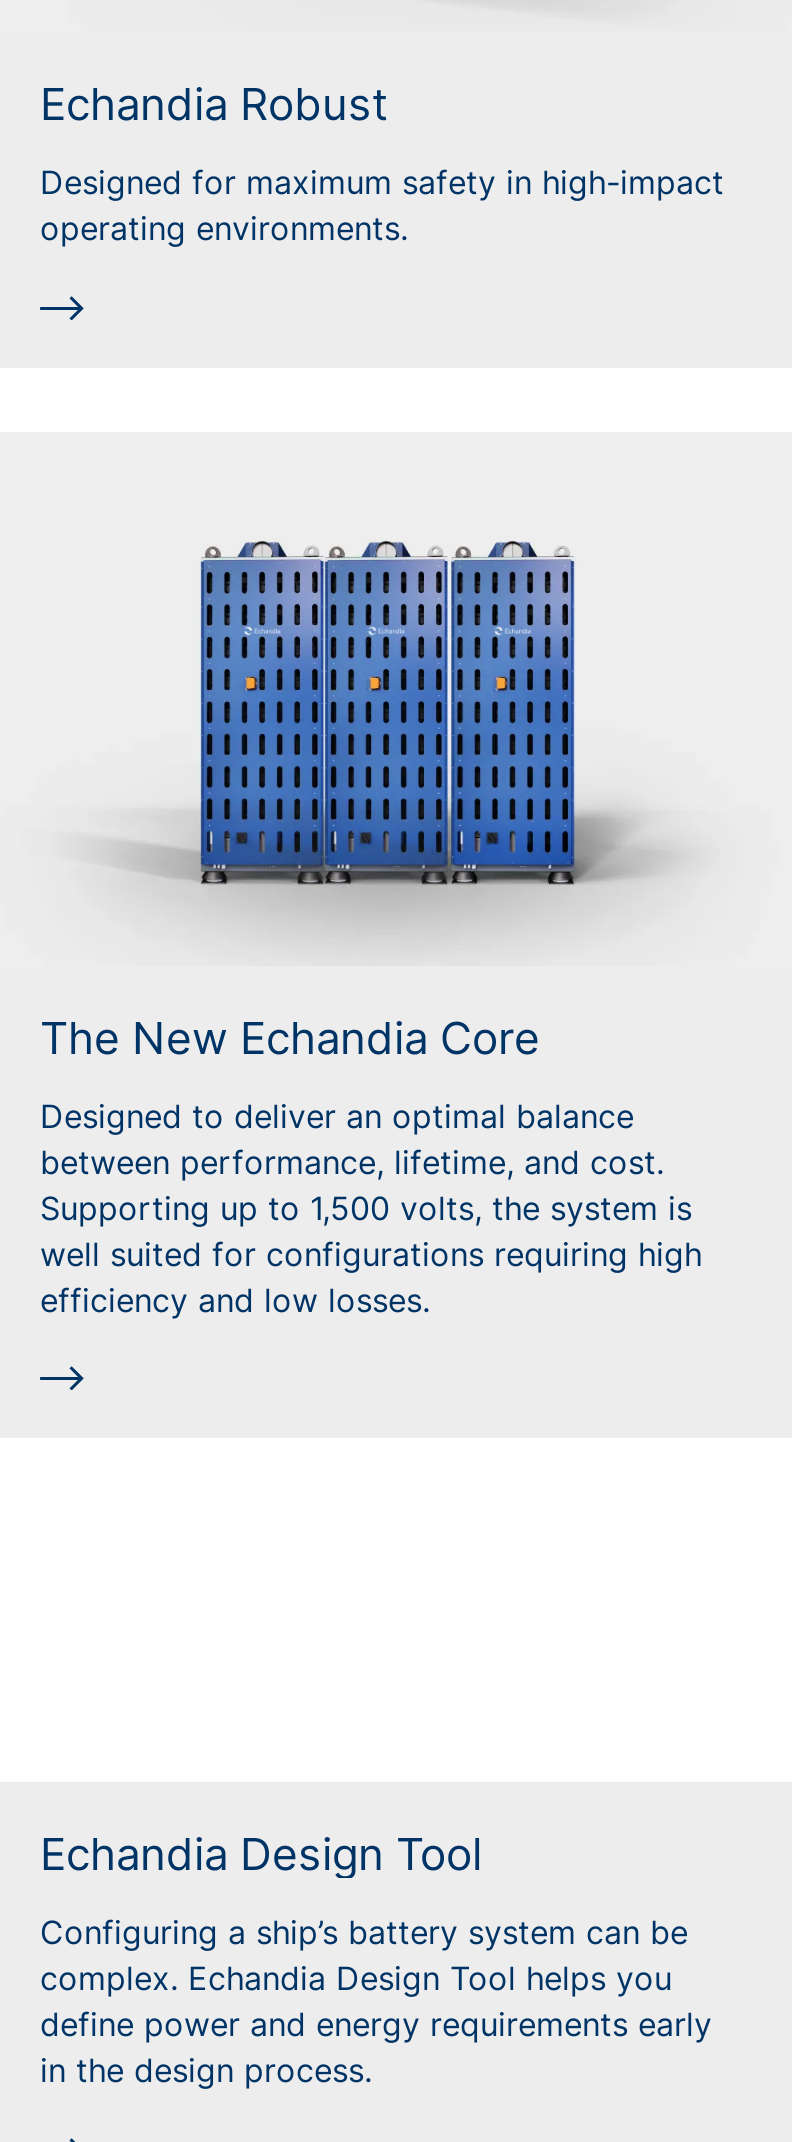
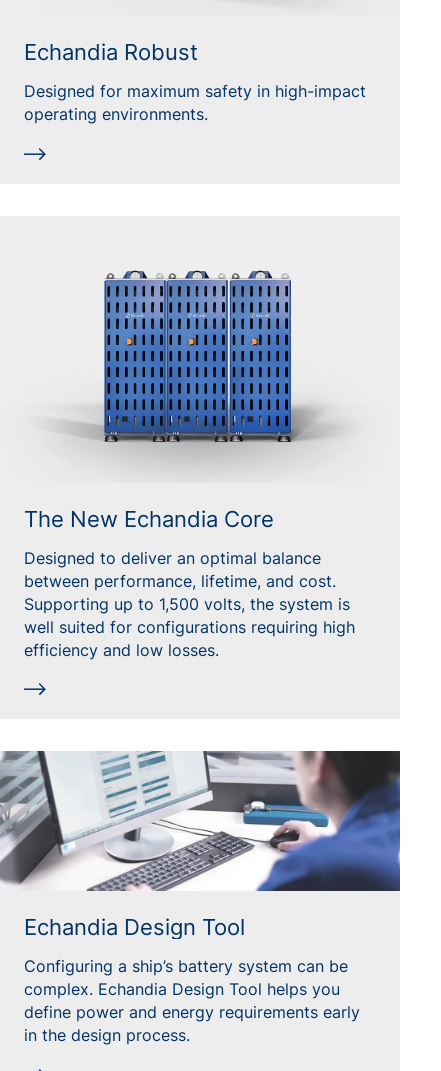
+ [image]
